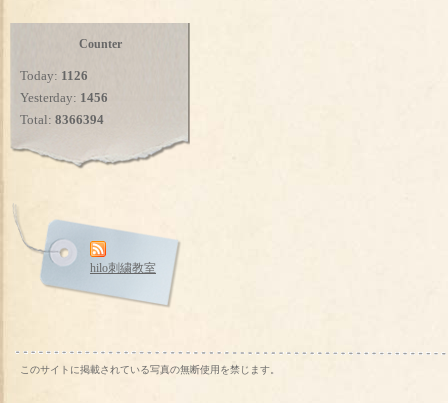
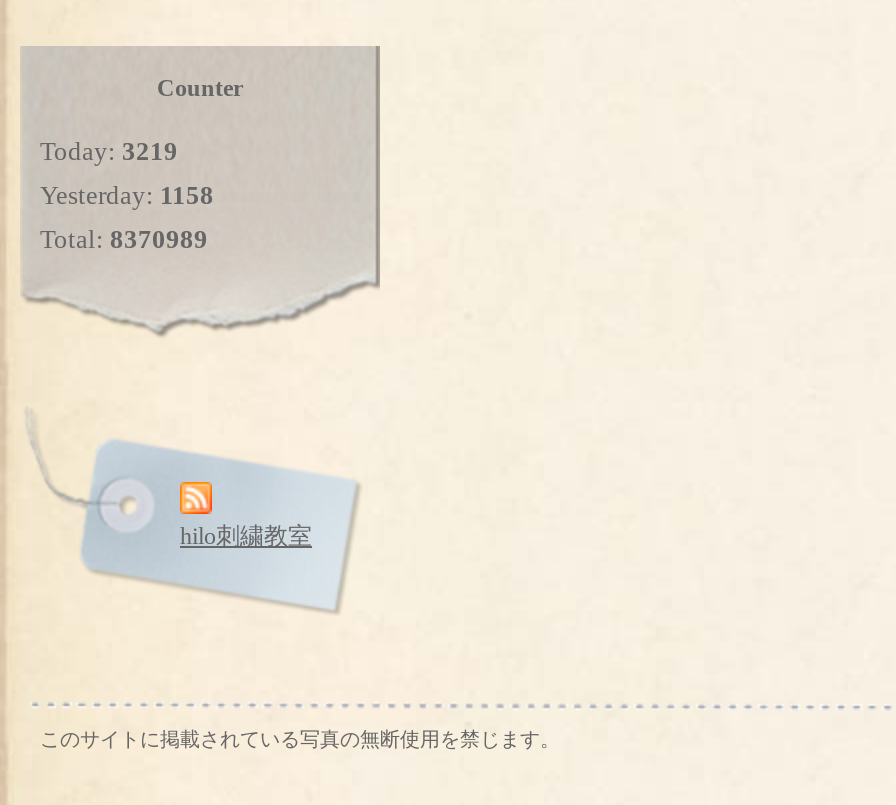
- Today: 1126
+ Today: 3219

- Yesterday: 1456
+ Yesterday: 1158

- Total: 8366394
+ Total: 8370989
